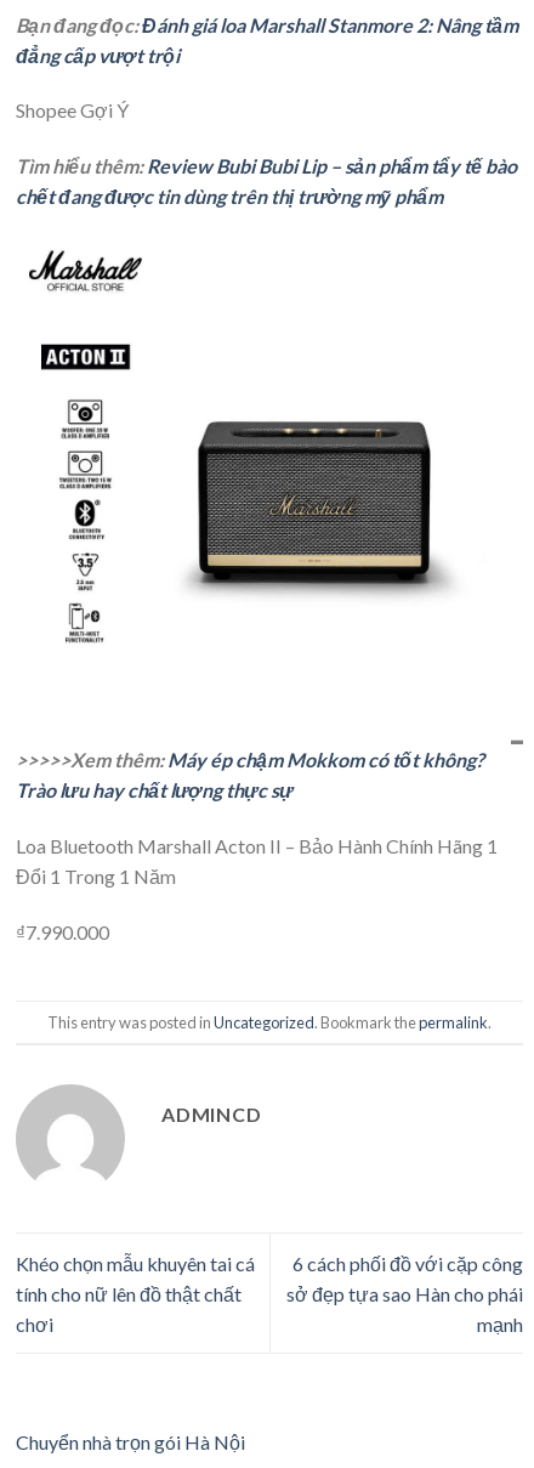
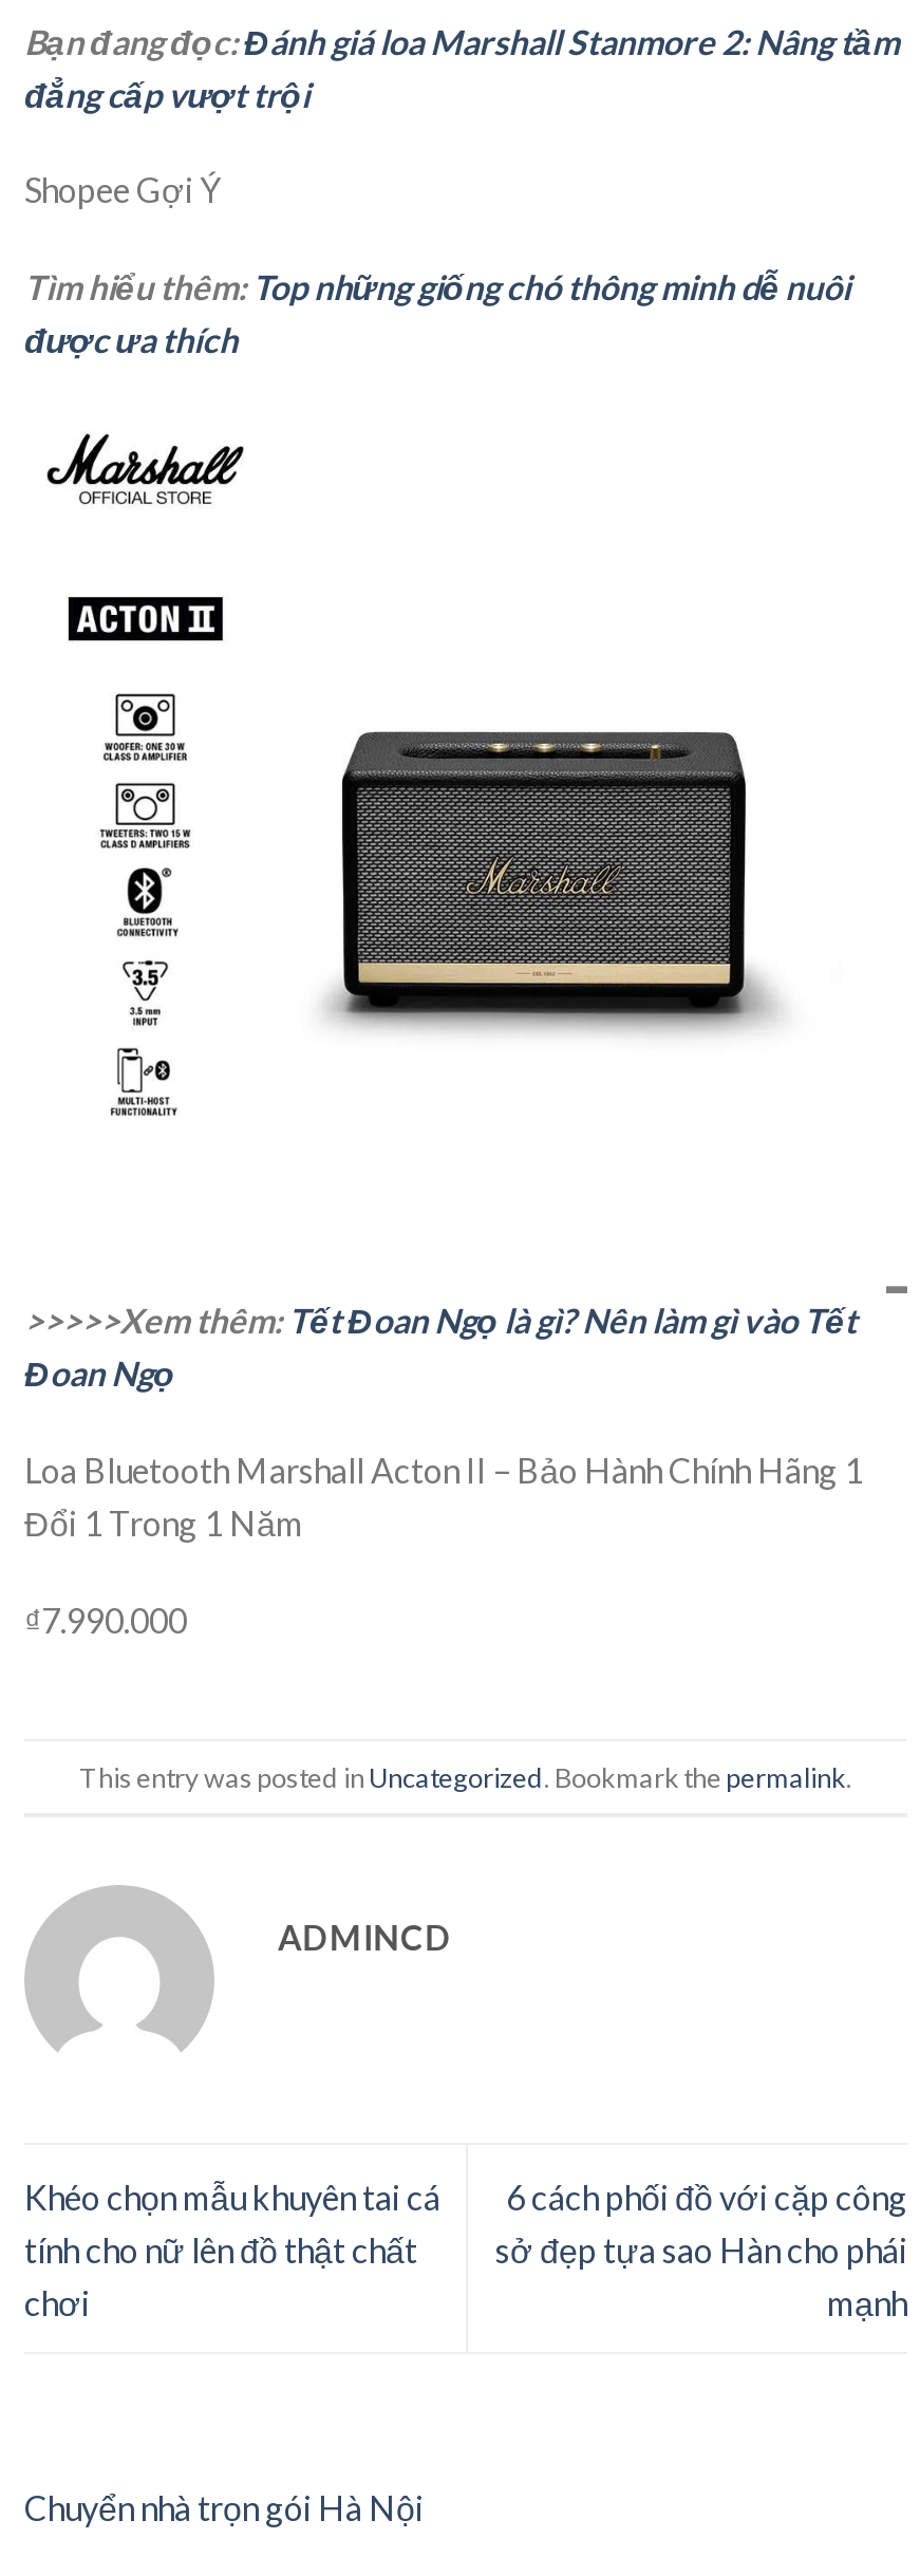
- Tìm hiểu thêm: Review Bubi Bubi Lip – sản phẩm tẩy tế bào
- chết đang được tin dùng trên thị trường mỹ phẩm
+ Tìm hiểu thêm: Top những giống chó thông minh dễ nuôi
+ được ưa thích

- >>>>>Xem thêm: Máy ép chậm Mokkom có tốt không?
- Trào lưu hay chất lượng thực sự
+ >>>>>Xem thêm: Tết Đoan Ngọ là gì? Nên làm gì vào Tết
+ Đoan Ngọ
